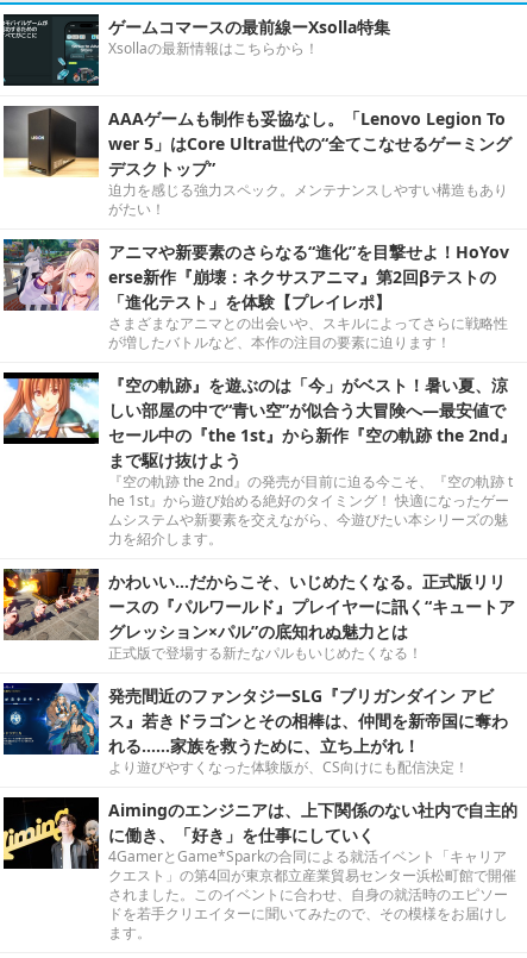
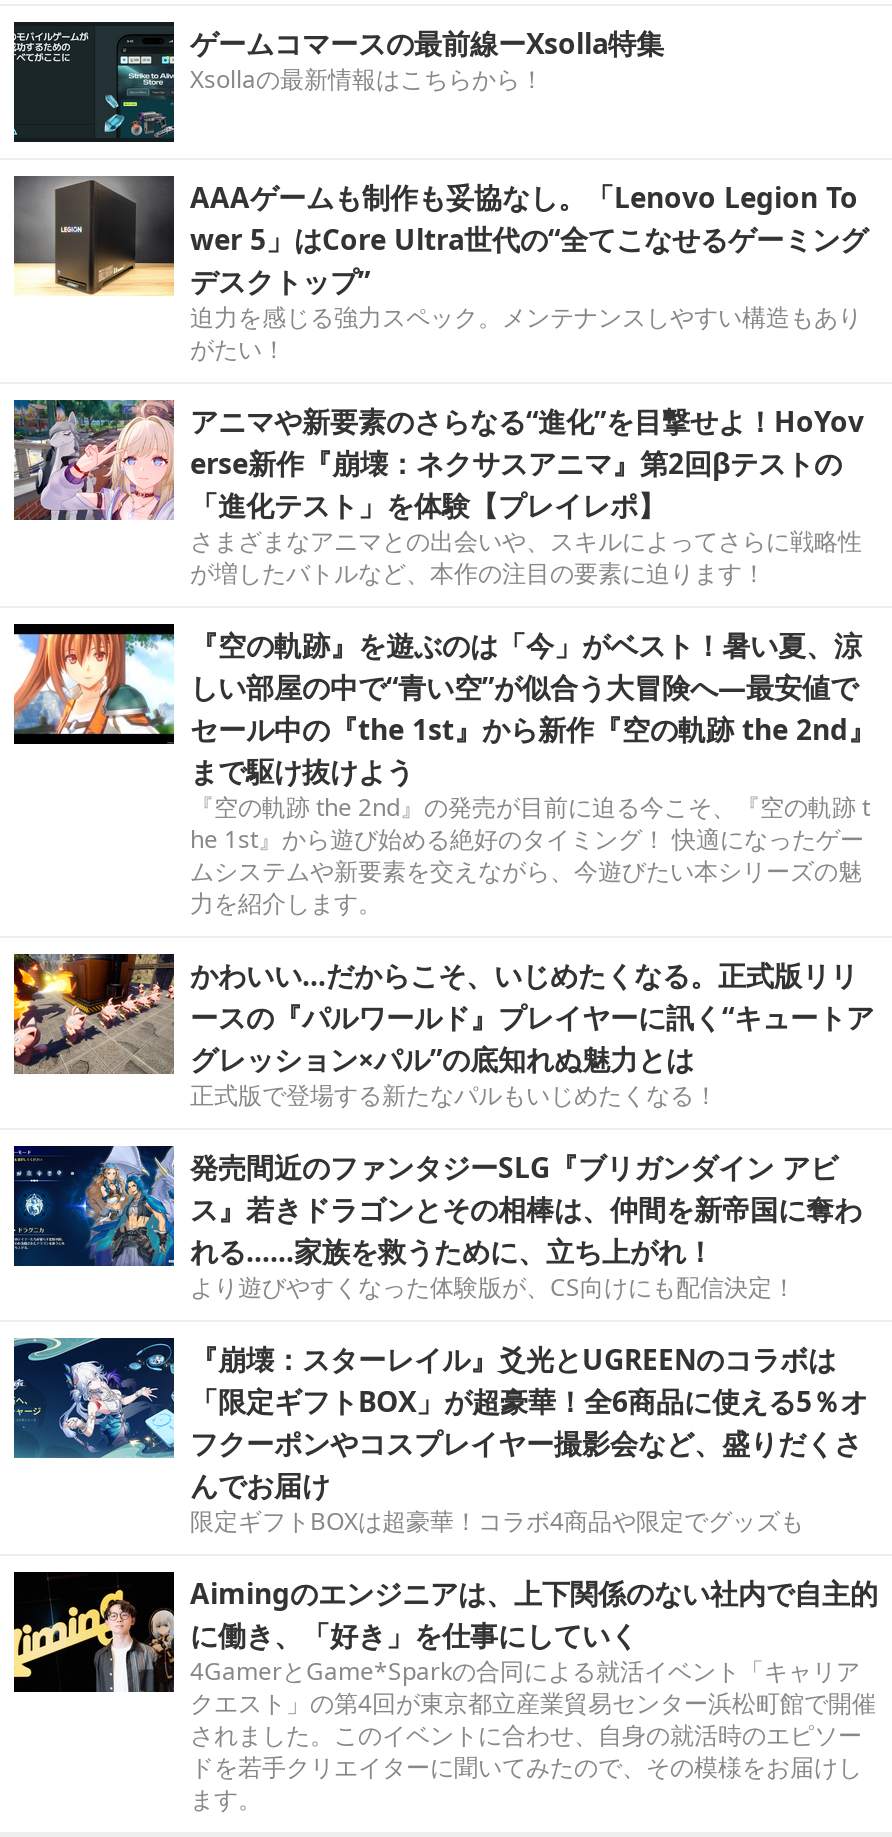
+ [image]
+ 『崩壊：スターレイル』爻光とUGREENのコラボは
+ 「限定ギフトBOX」が超豪華！全6商品に使える5％オ
+ フクーポンやコスプレイヤー撮影会など、盛りだくさ
+ んでお届け
+ 限定ギフトBOXは超豪華！コラボ4商品や限定でグッズも
